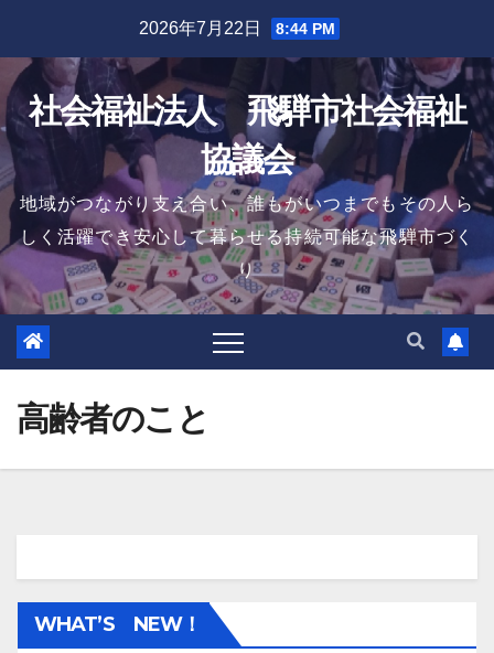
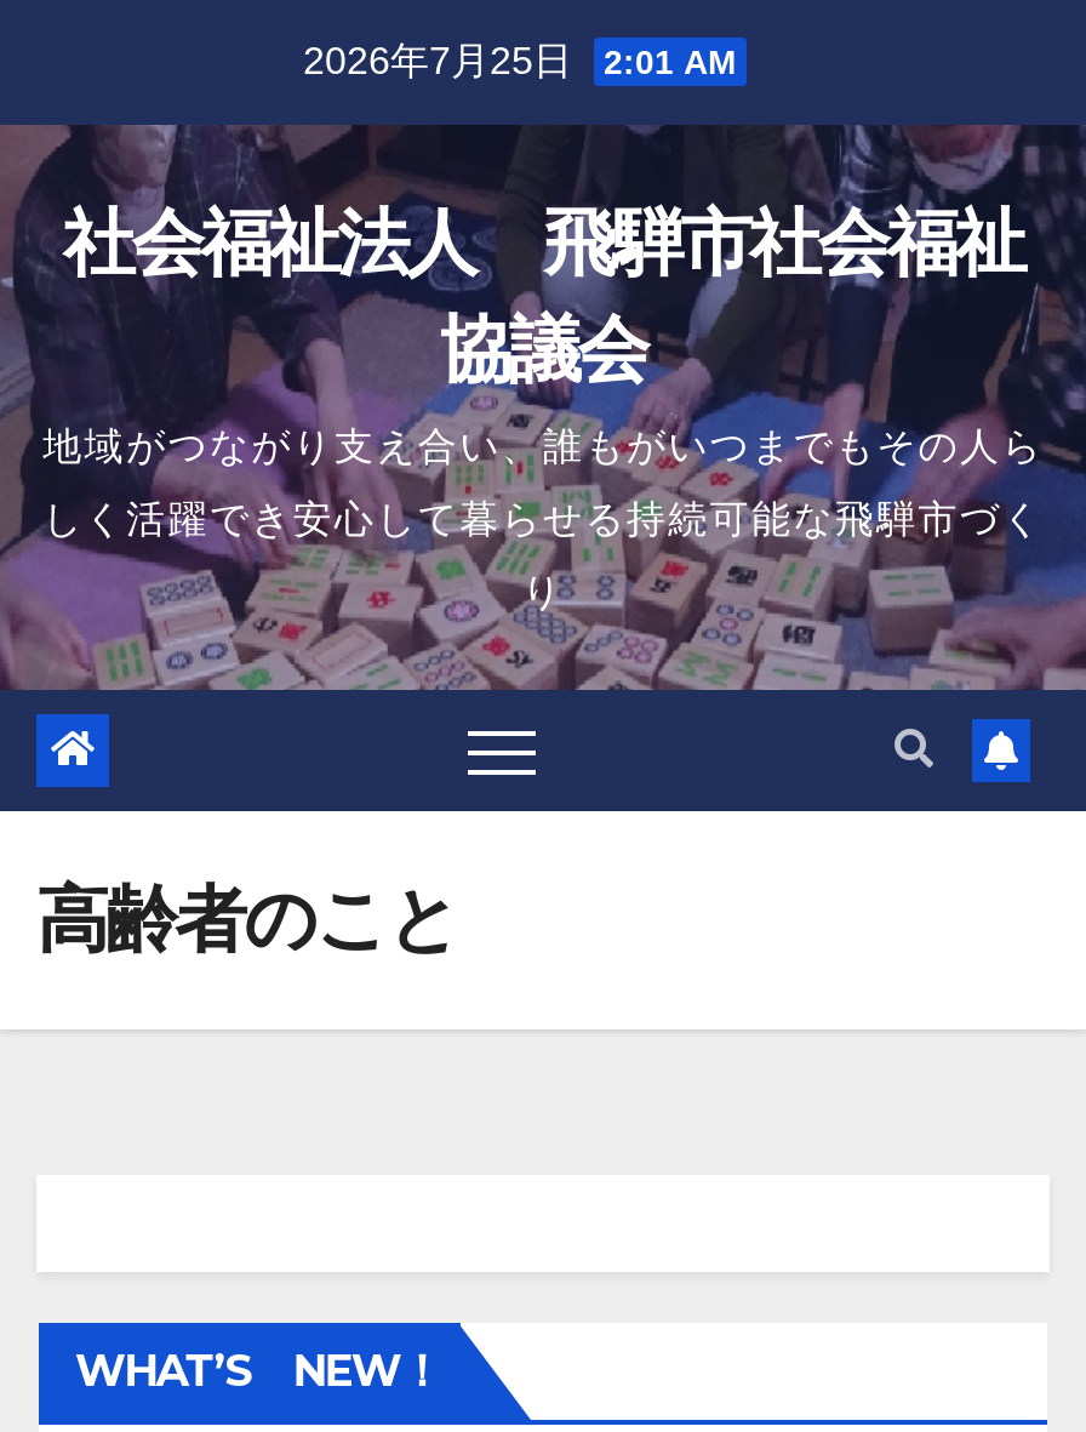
- 2026年7月22日 8:44 PM
+ 2026年7月25日 2:01 AM
